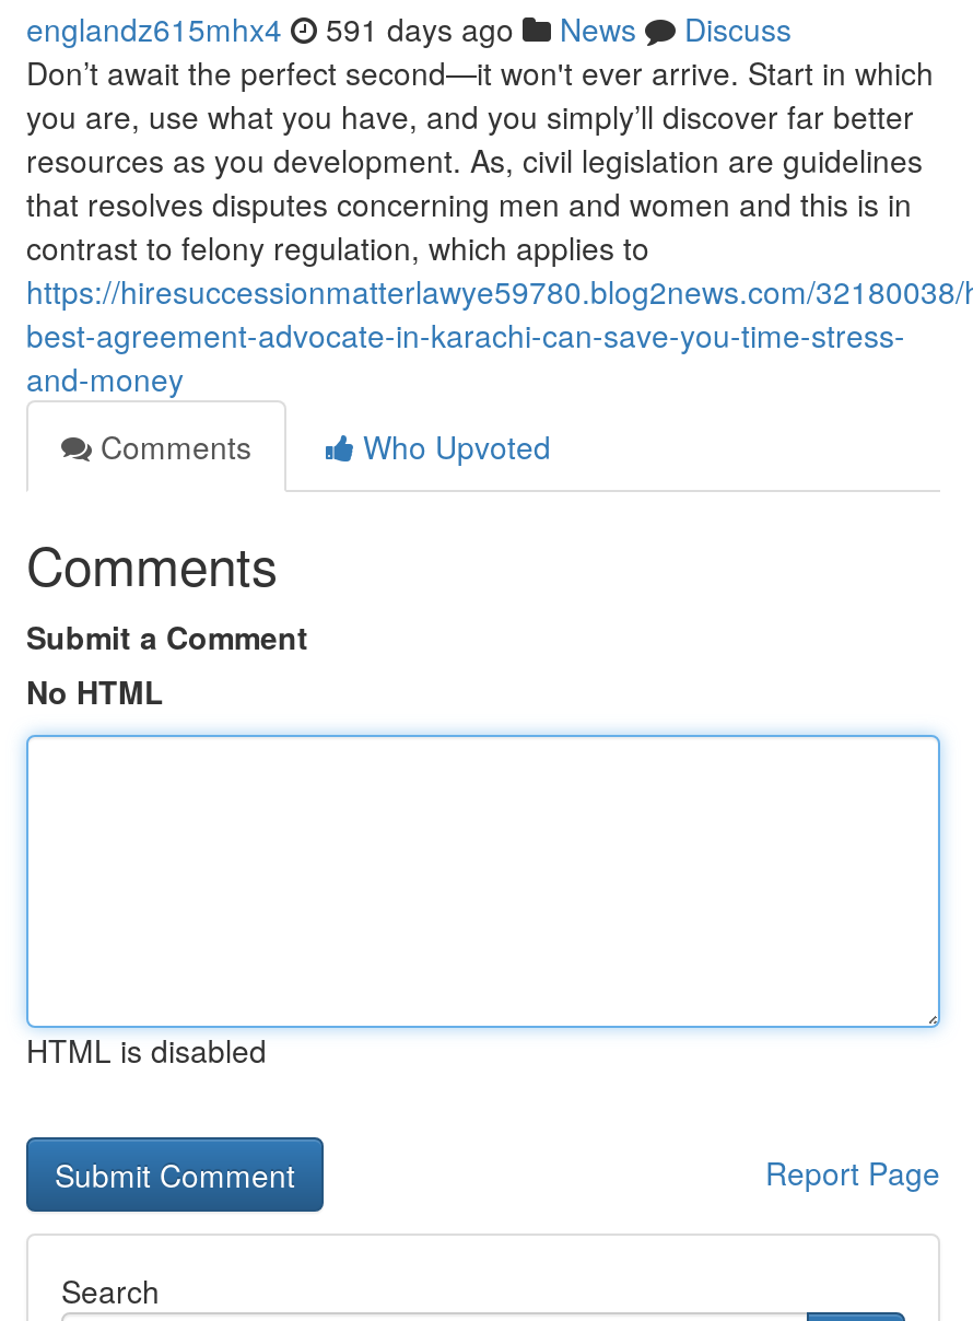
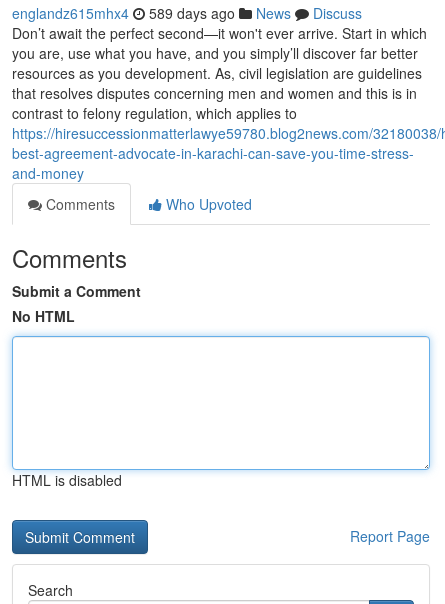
- englandz615mhx4 591 days ago News Discuss
+ englandz615mhx4 589 days ago News Discuss
